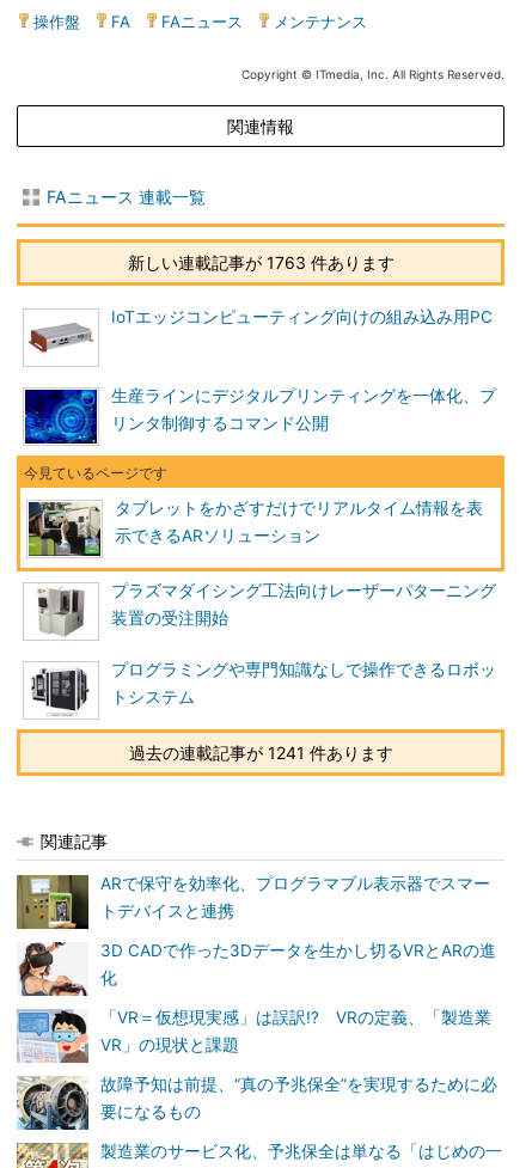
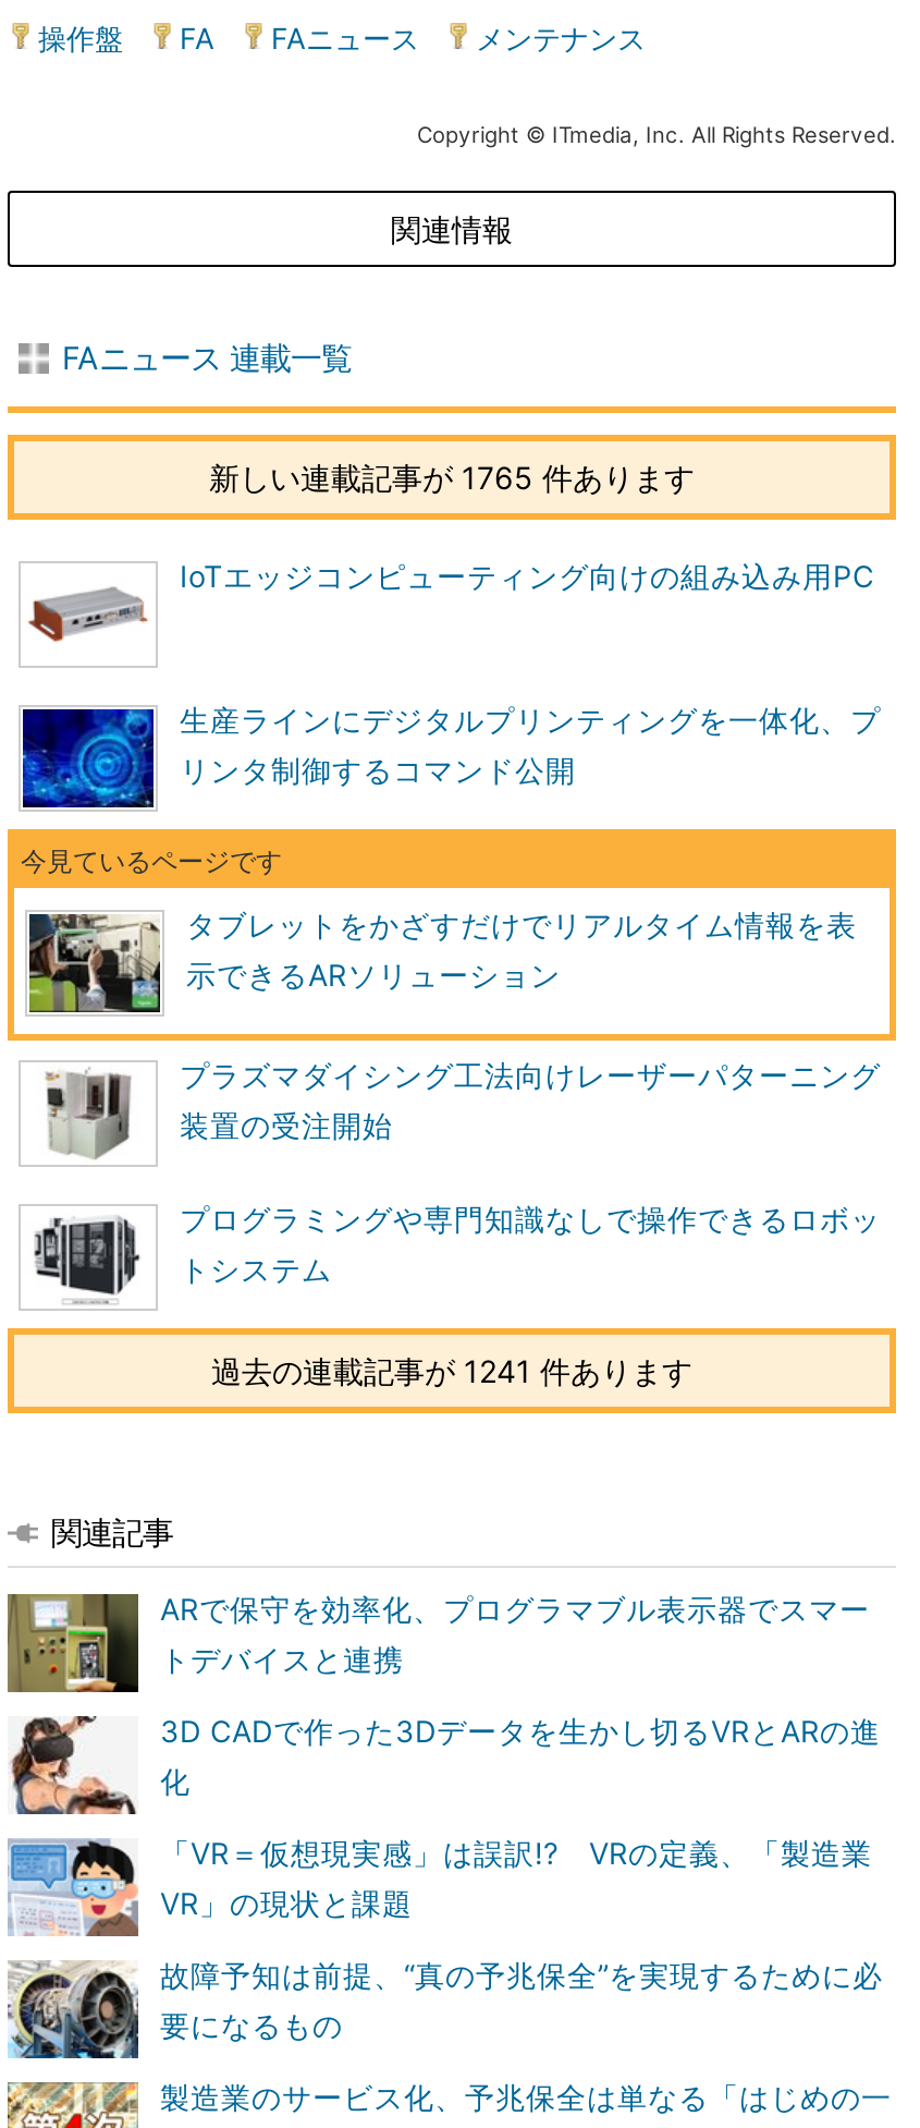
- 新しい連載記事が 1763 件あります
+ 新しい連載記事が 1765 件あります
